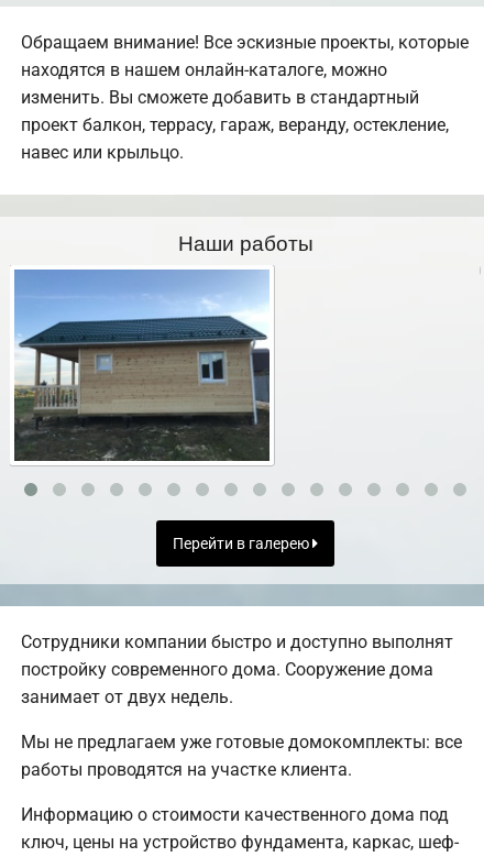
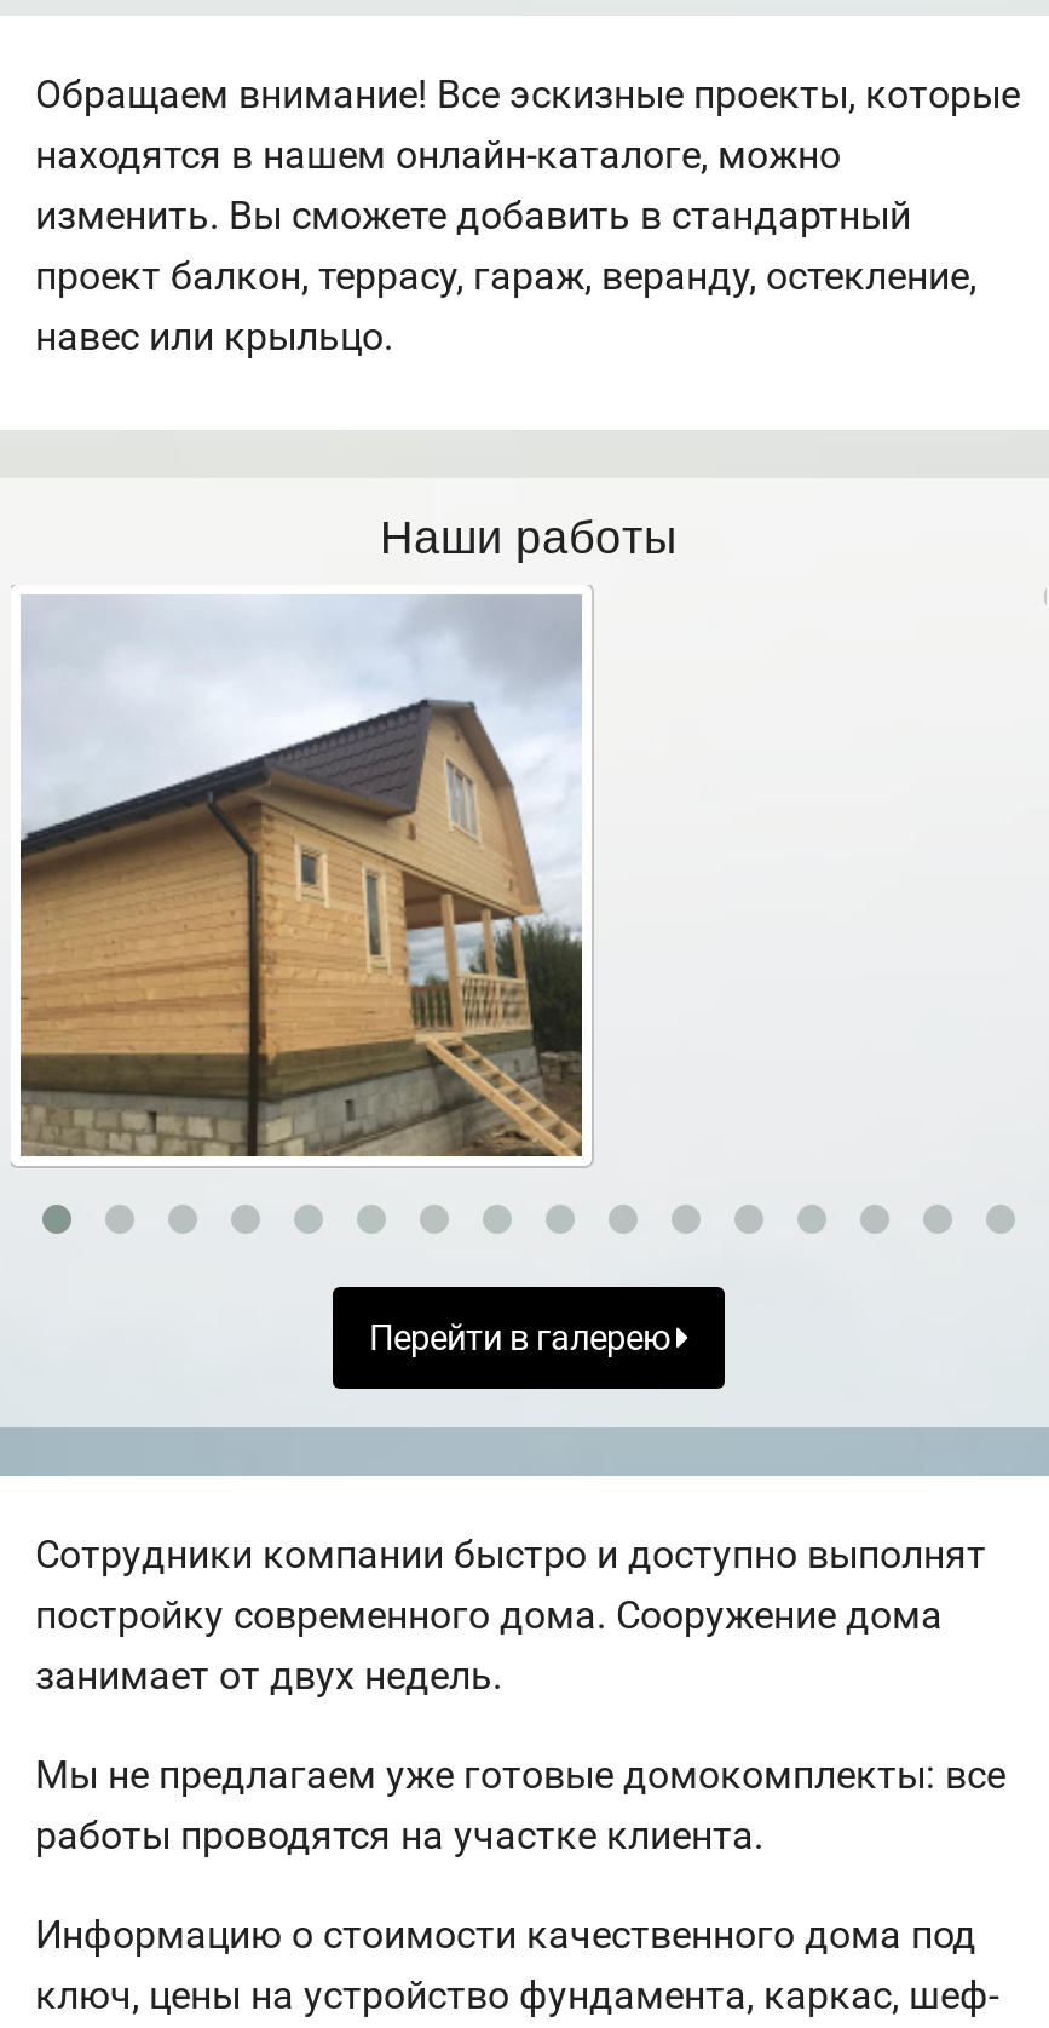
- [image]
+ [image]
